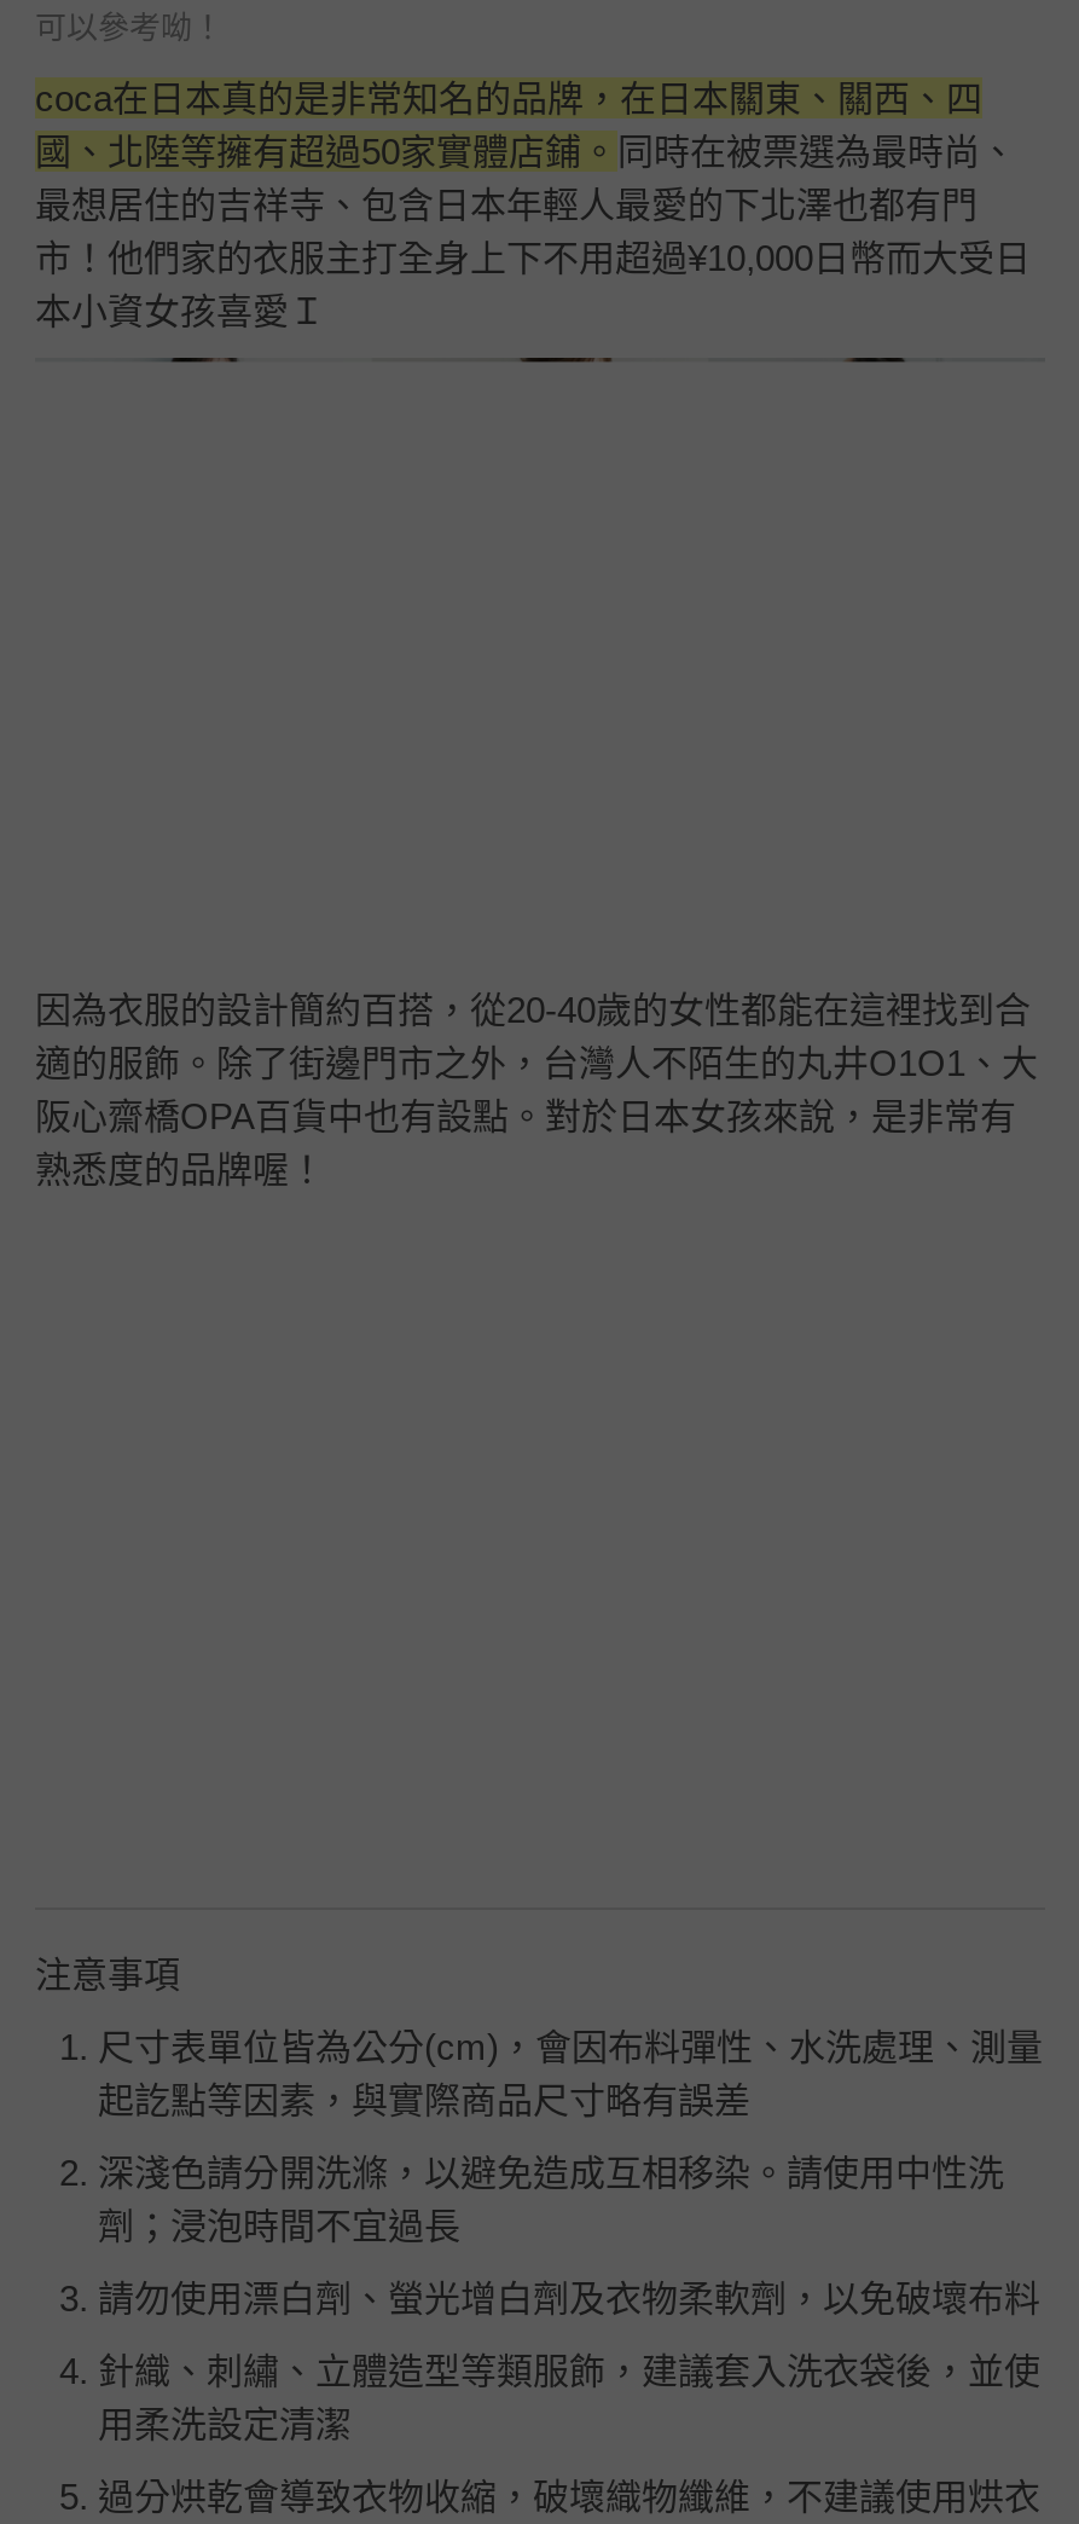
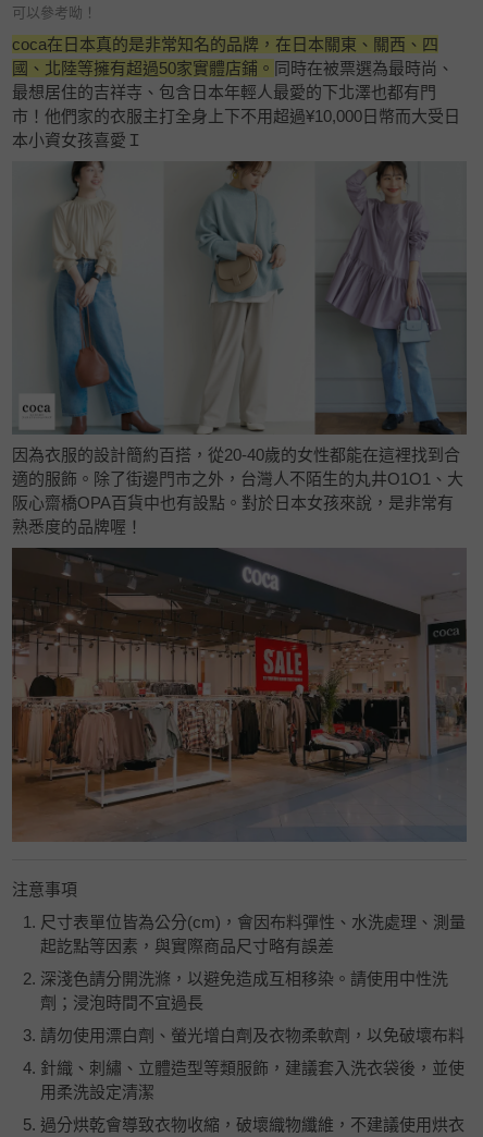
+ [image]

+ [image]

+ [image]
